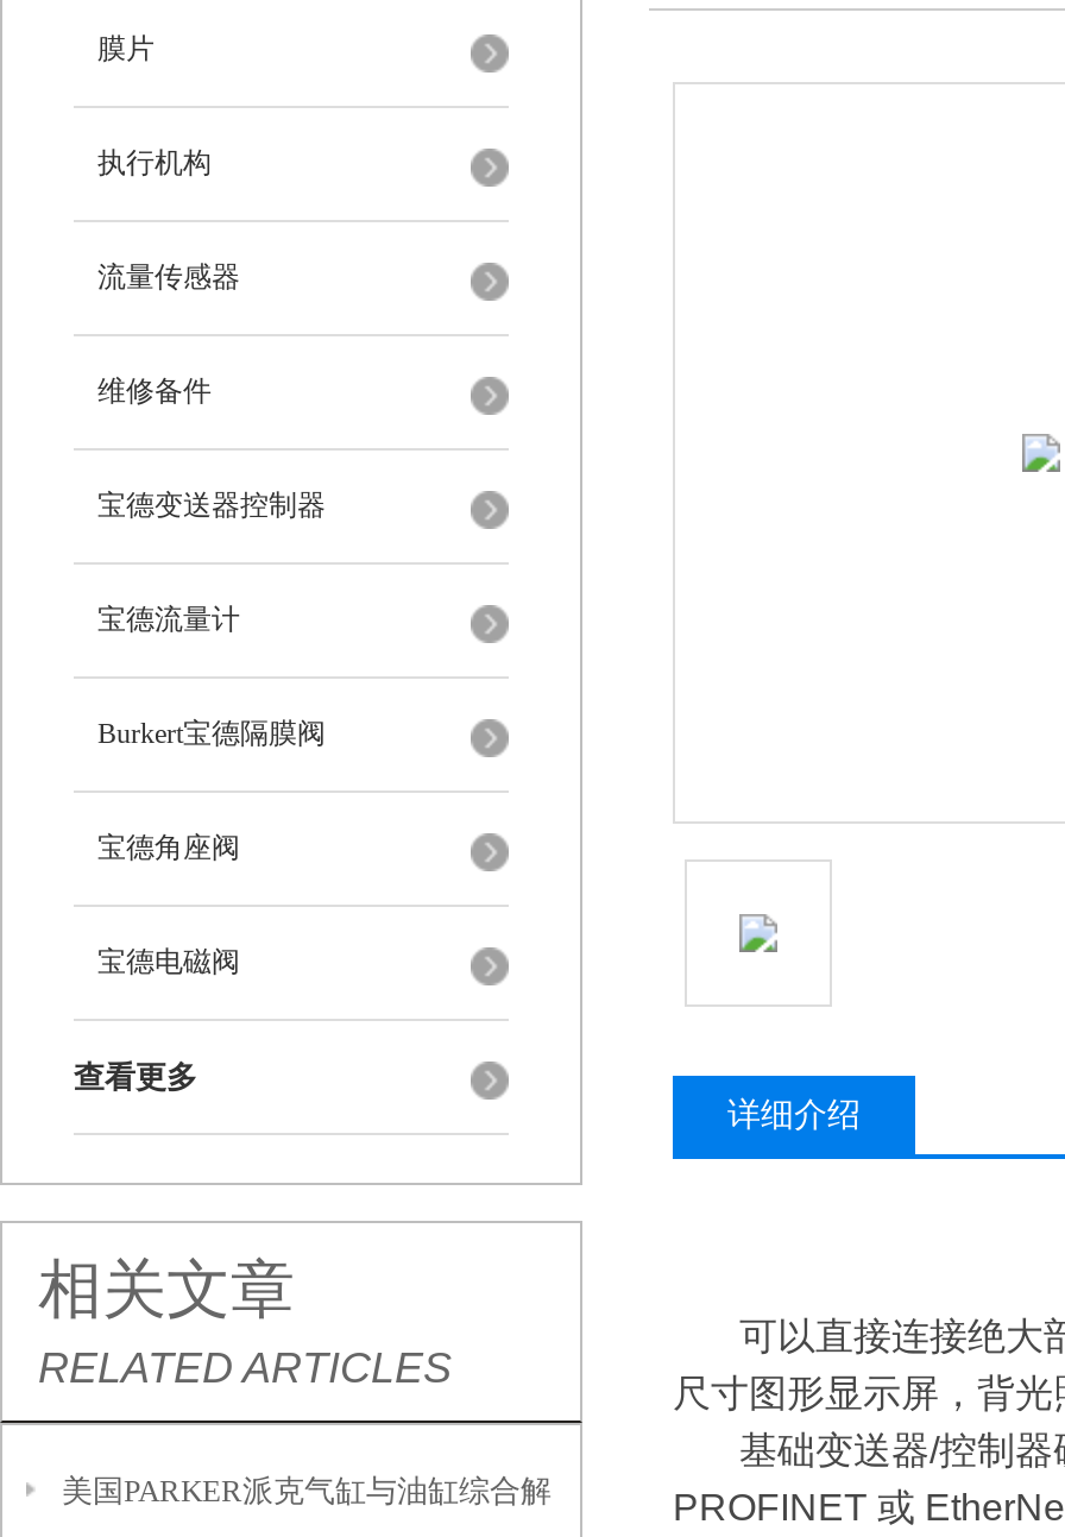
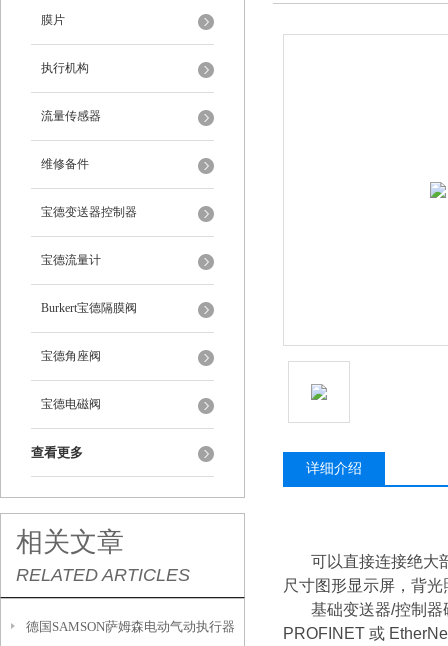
- 美国PARKER派克气缸与油缸综合解
+ 德国SAMSON萨姆森电动气动执行器
